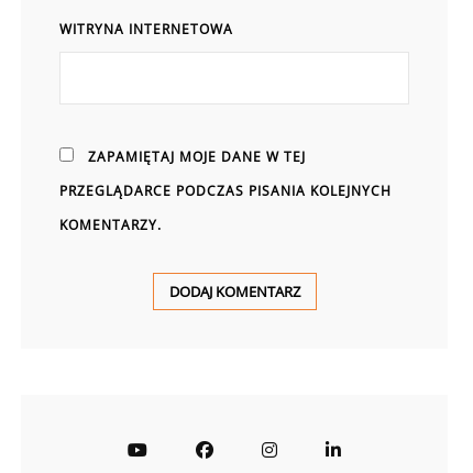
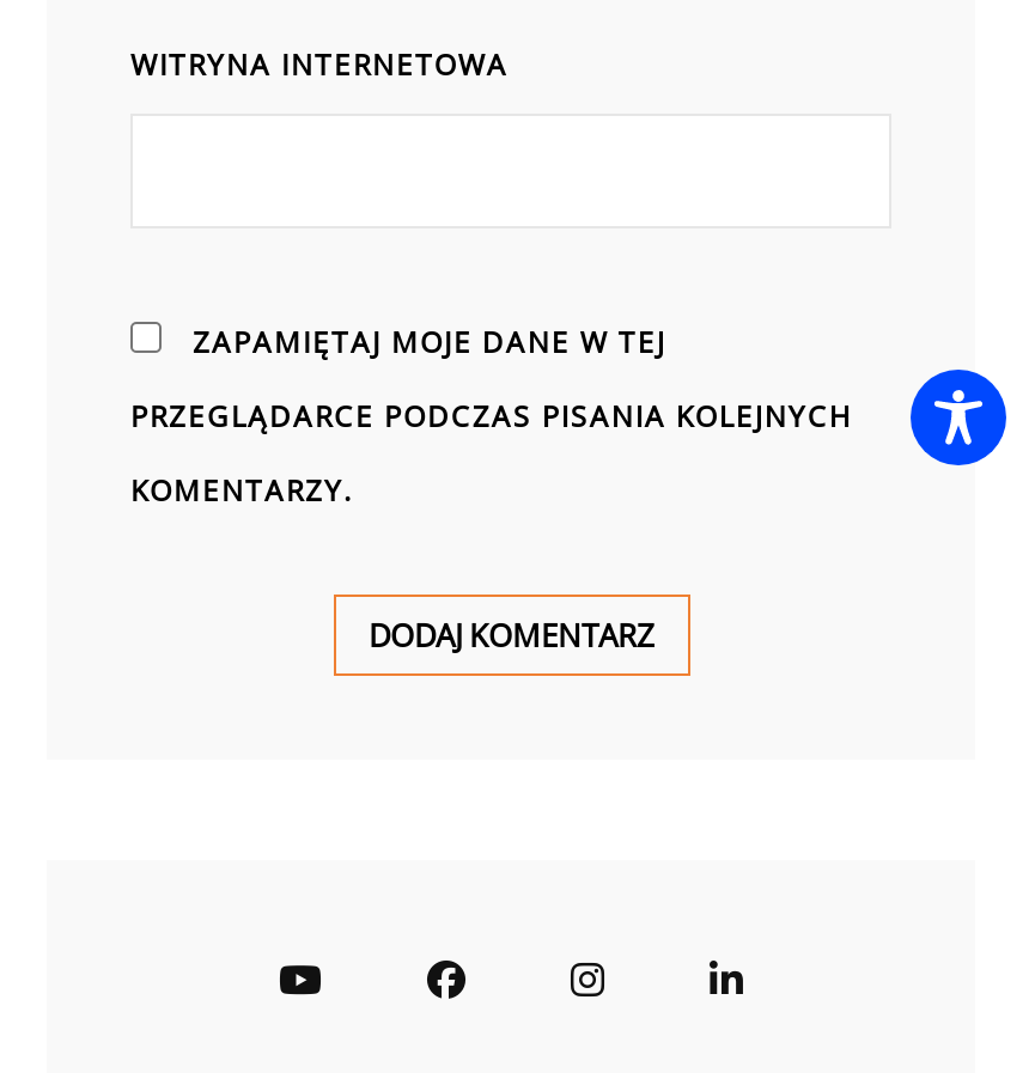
+ [image]
